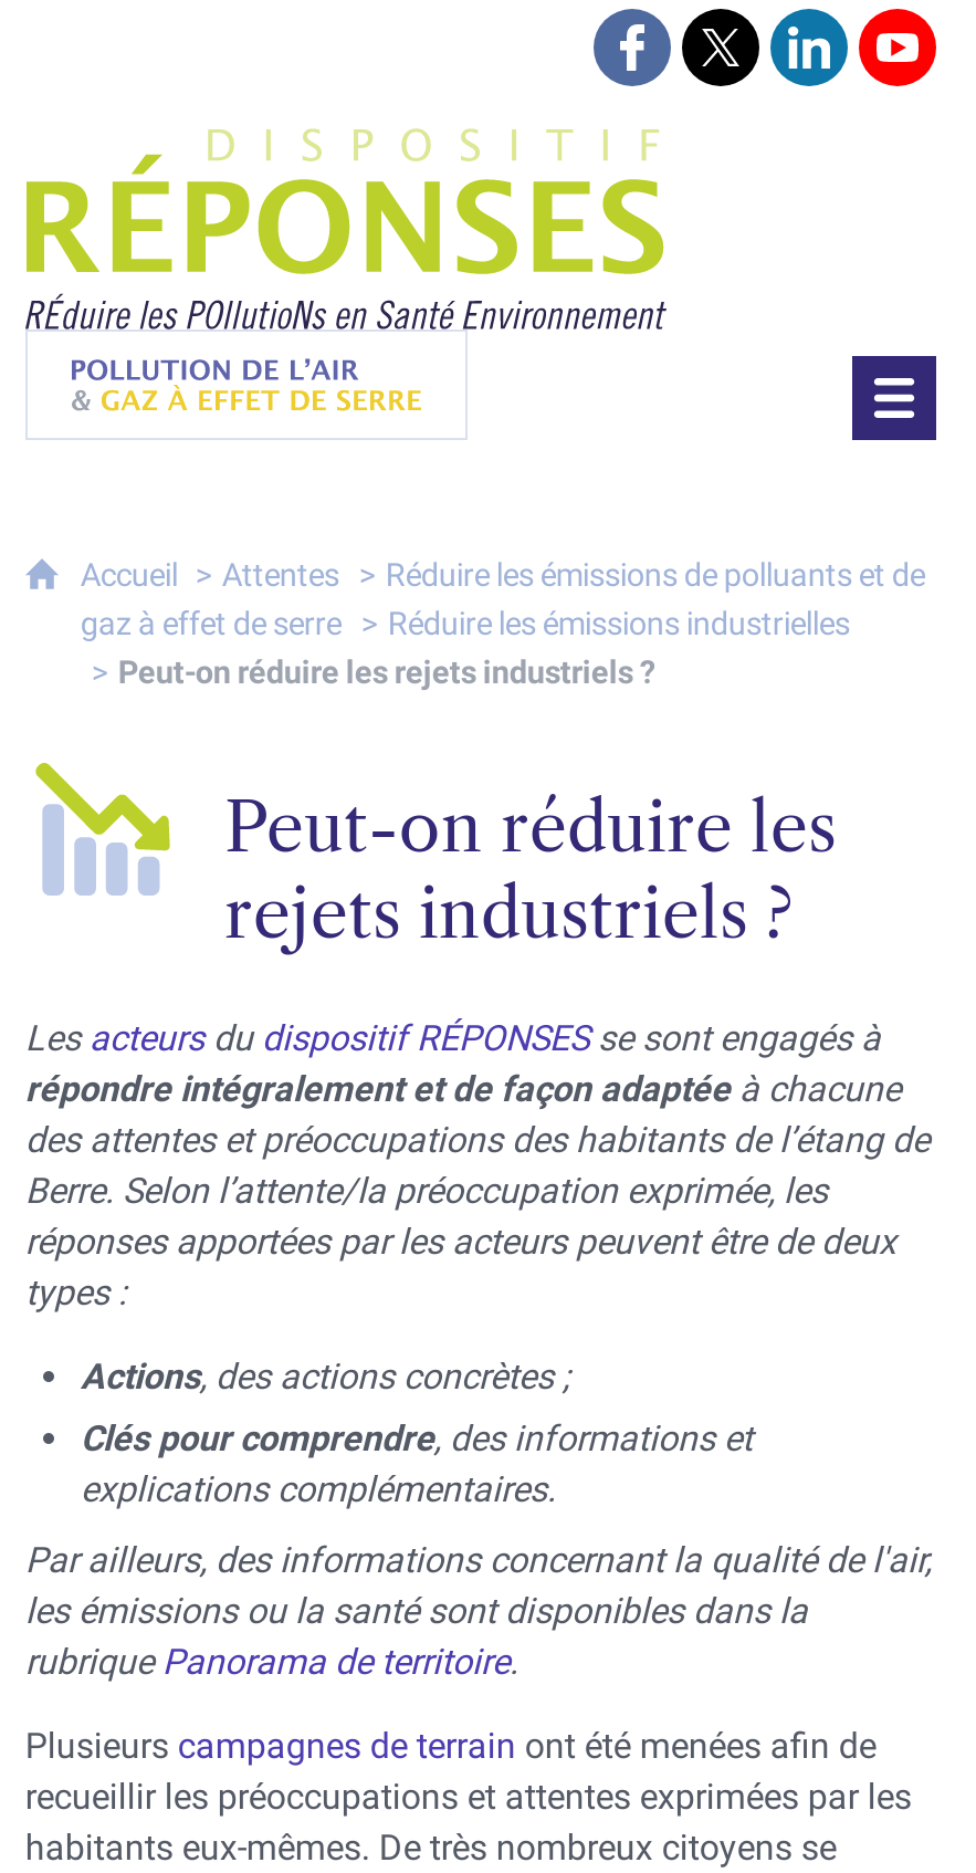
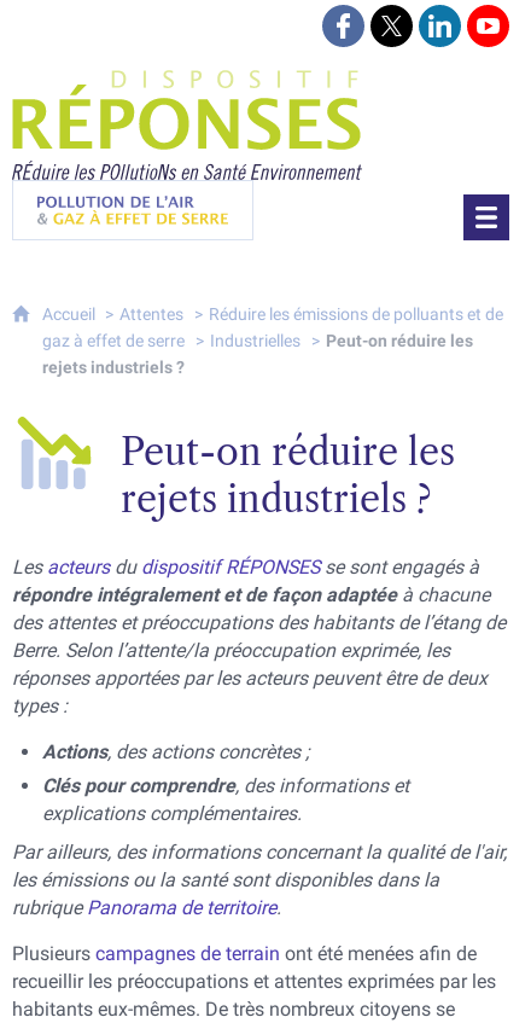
- Réduire les émissions industrielles
- Peut-on réduire les rejets industriels ?
+ Industrielles
+ Peut-on réduire les
+ rejets industriels ?
